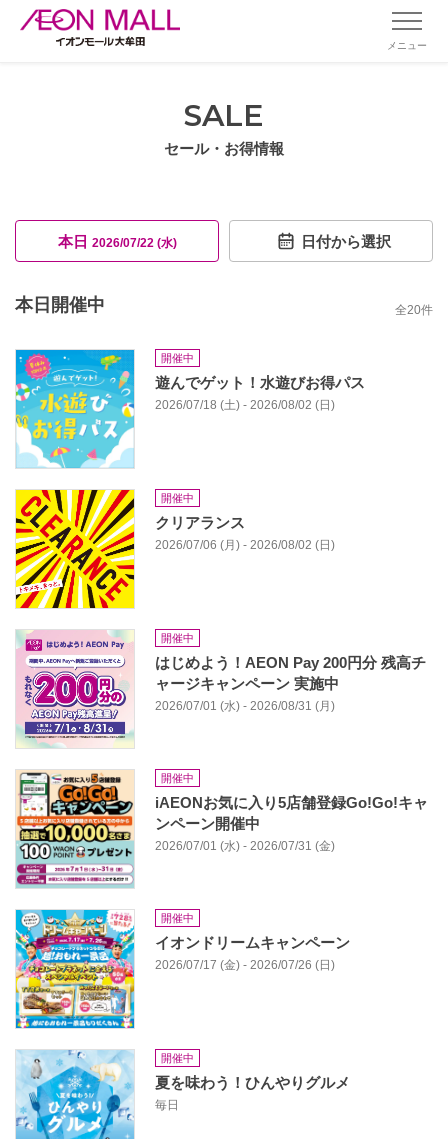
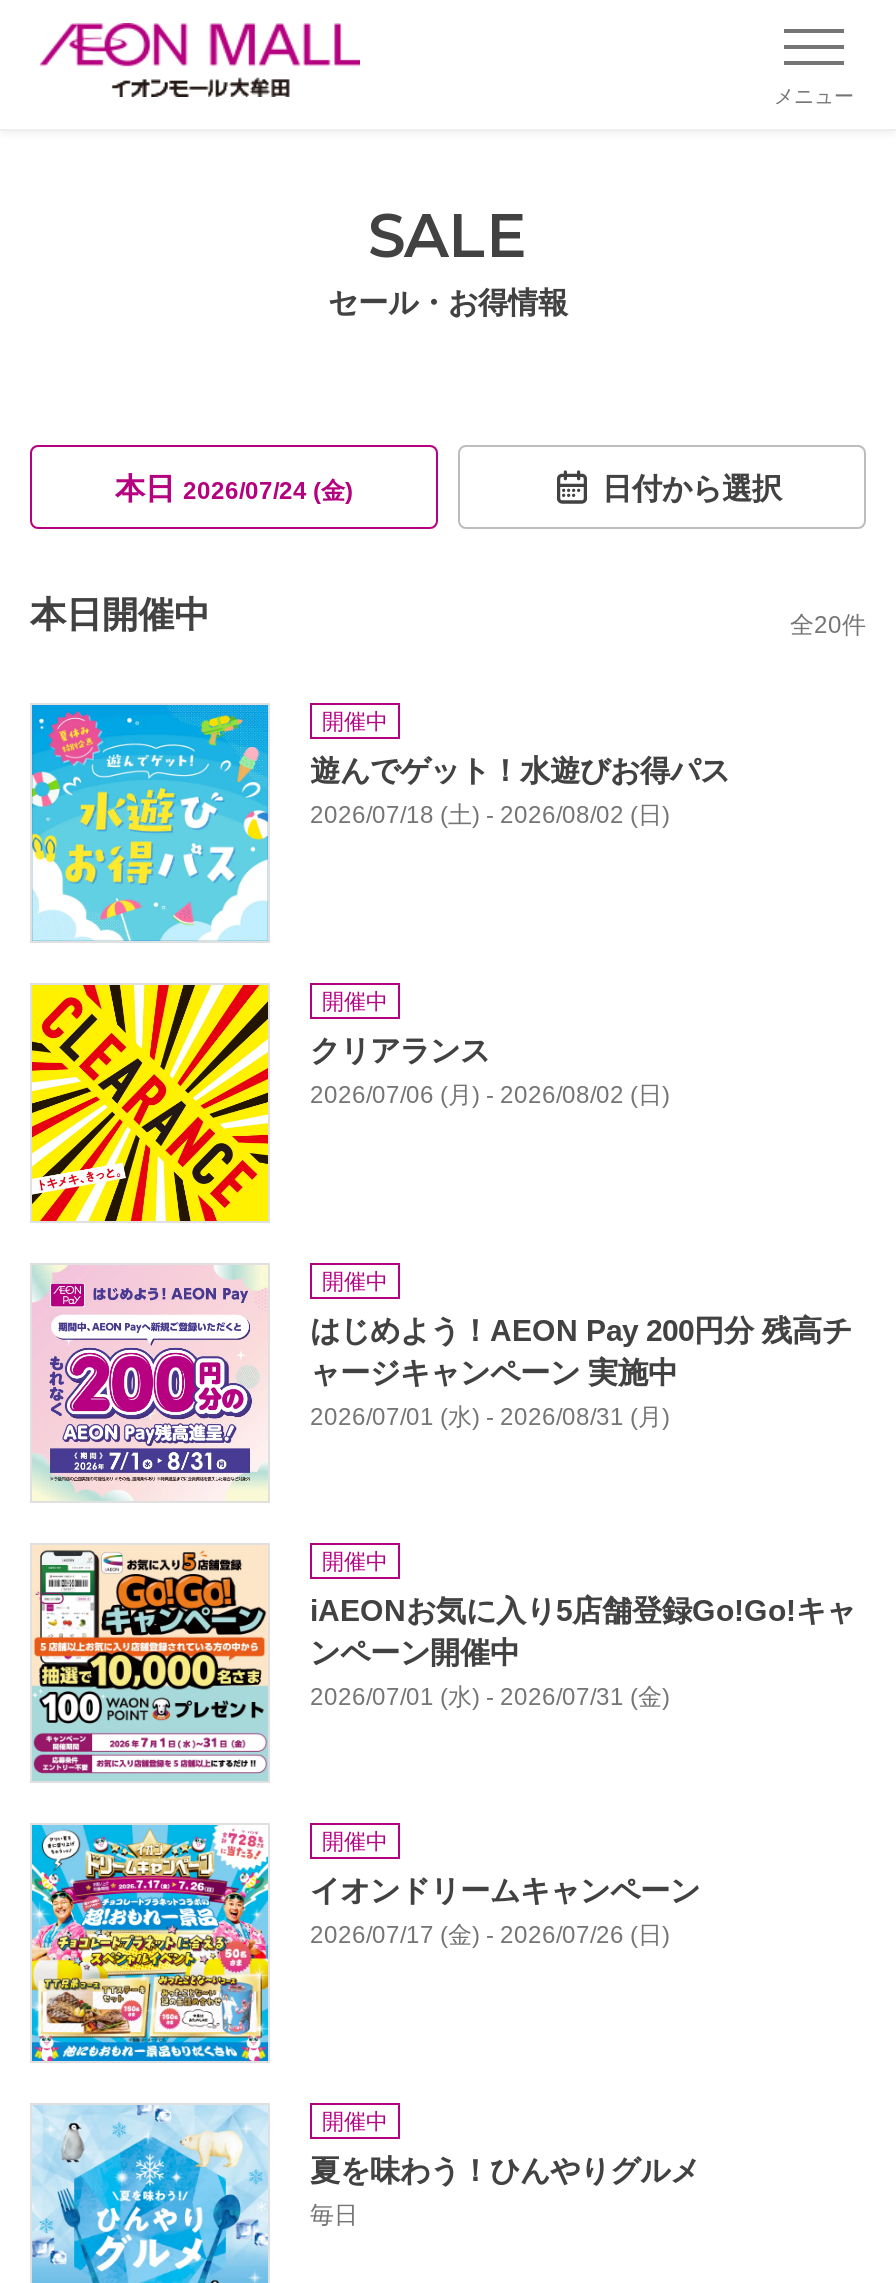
- 本日2026/07/22 (水)
+ 本日2026/07/24 (金)
